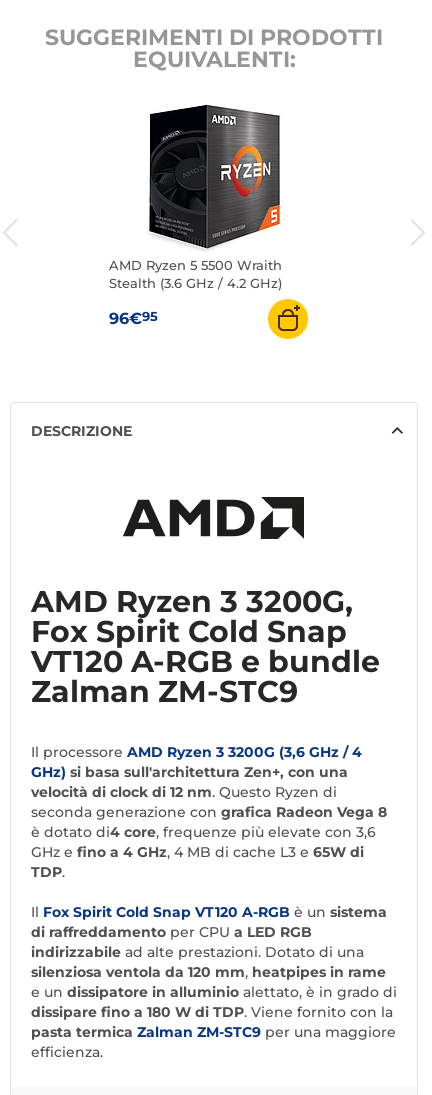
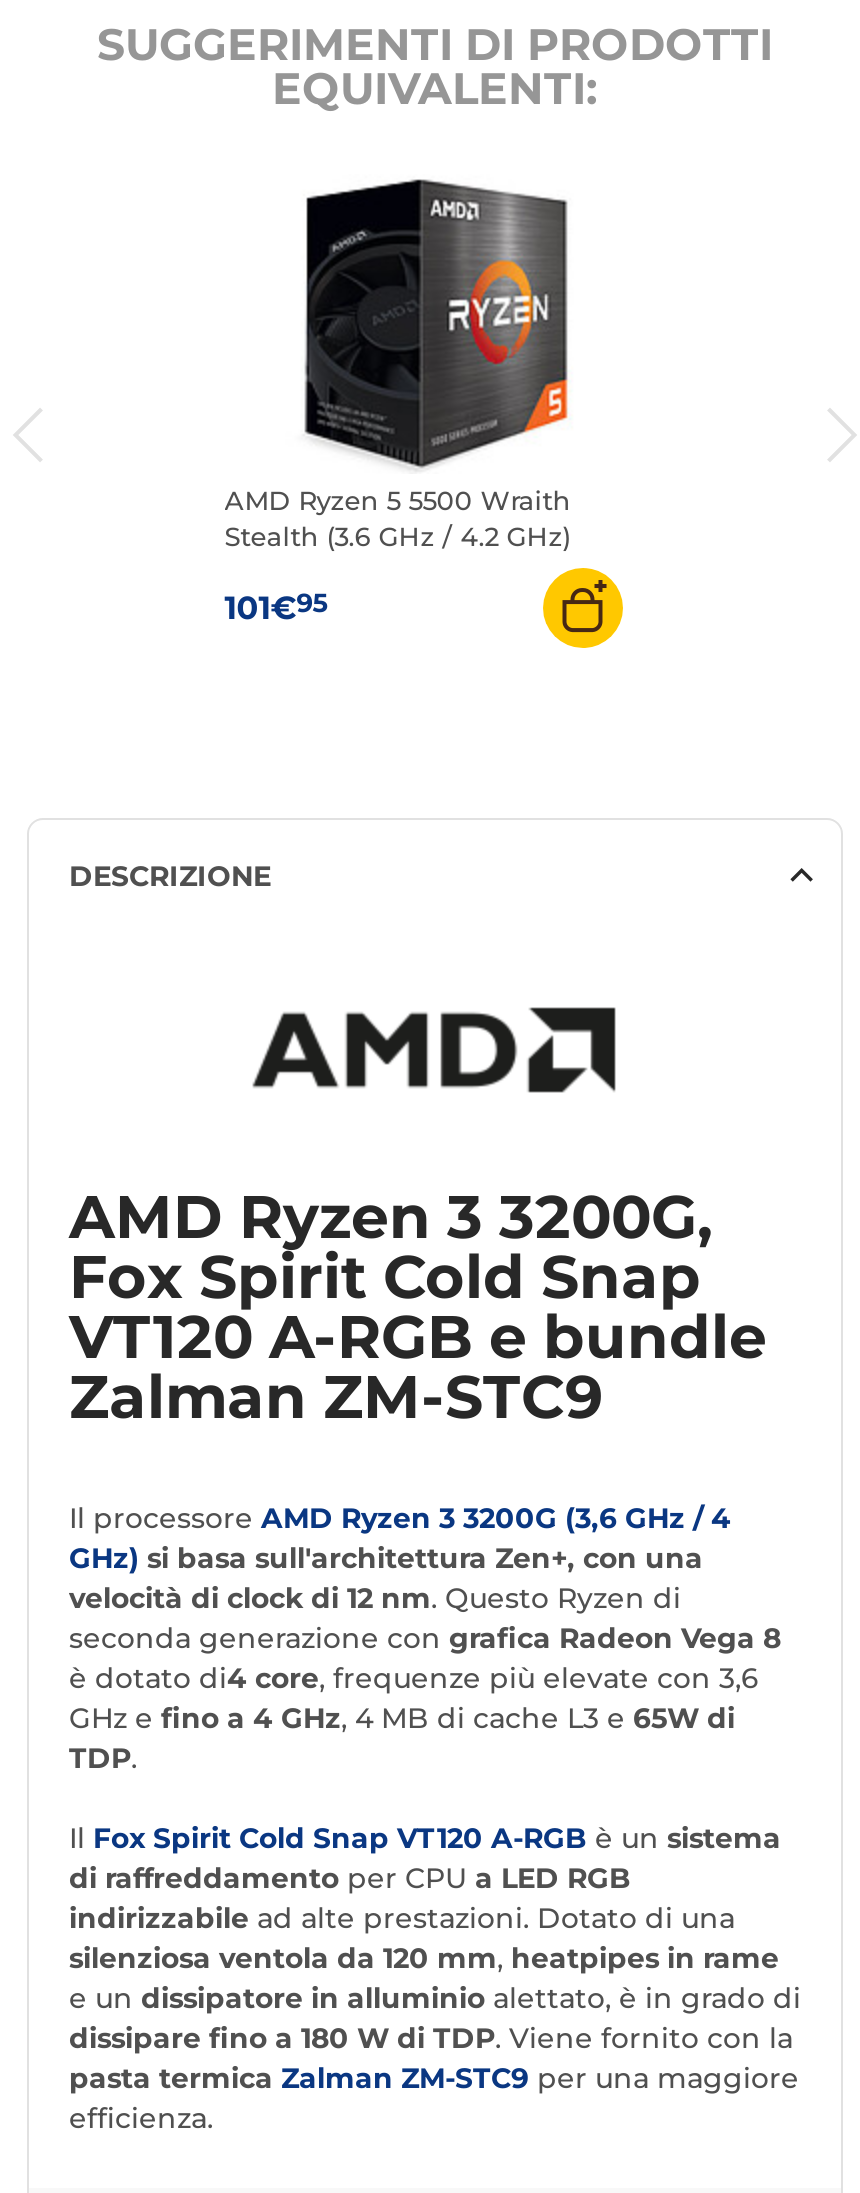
- 96€95
+ 101€95
